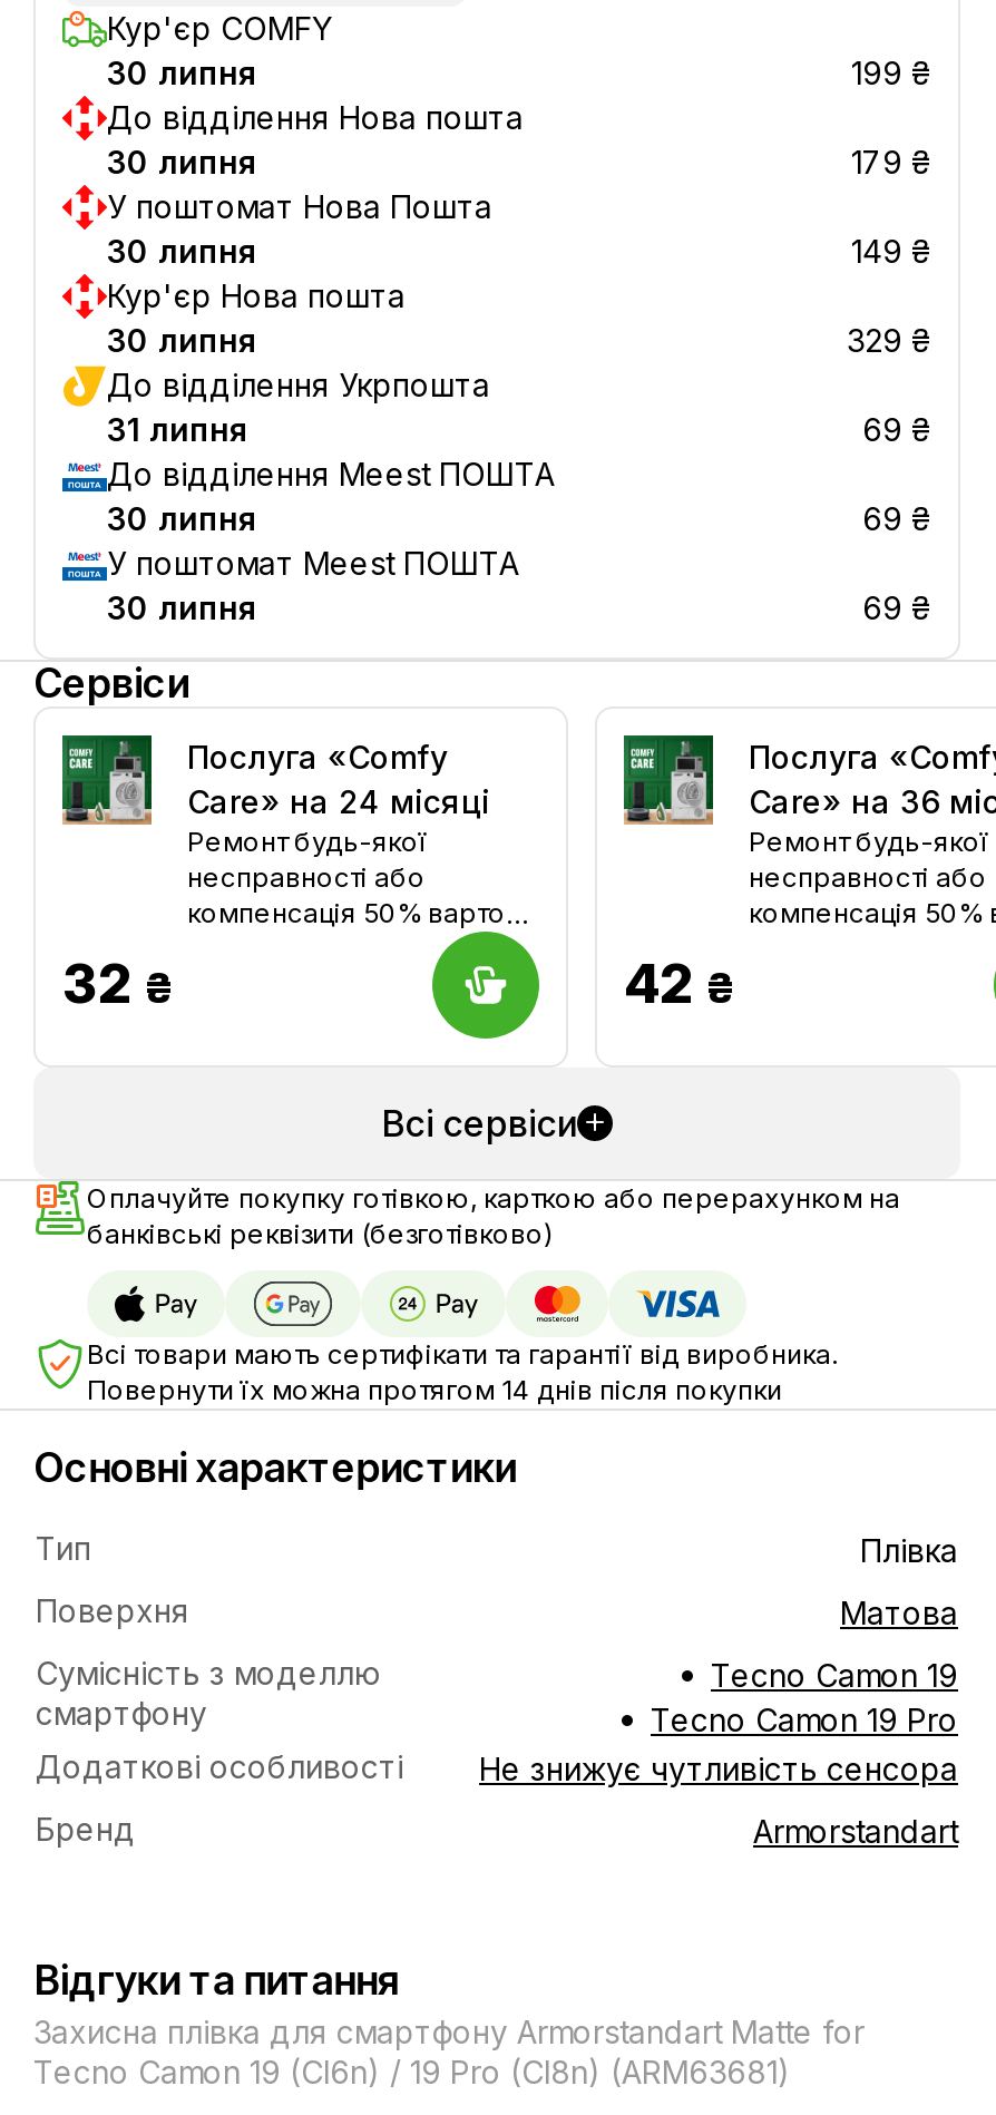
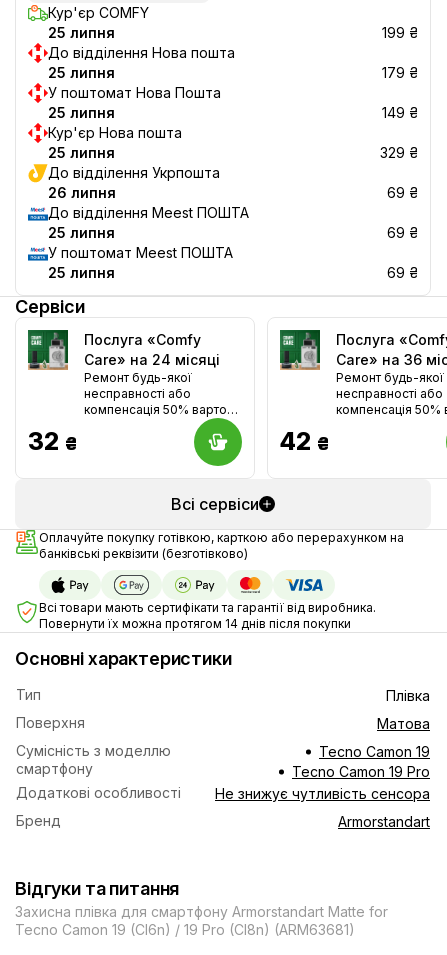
- 30 липня
+ 25 липня

- 30 липня
+ 25 липня

- 30 липня
+ 25 липня

- 30 липня
+ 25 липня

- 31 липня
+ 26 липня

- 30 липня
+ 25 липня

- 30 липня
+ 25 липня
